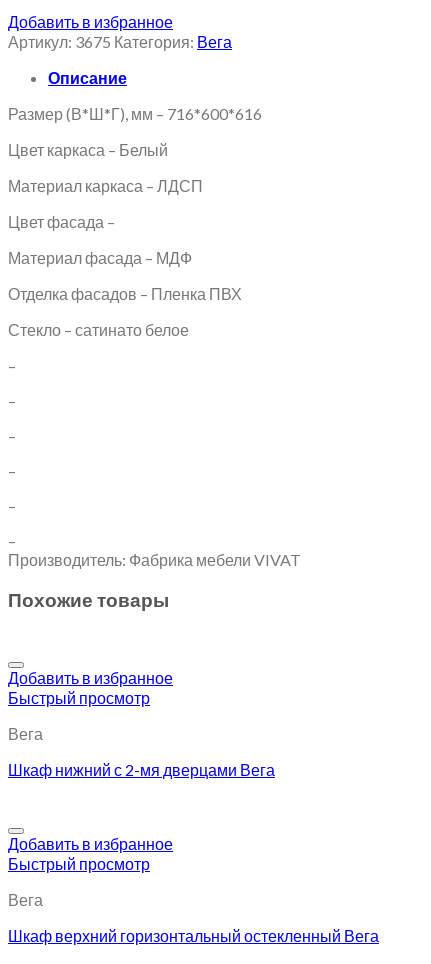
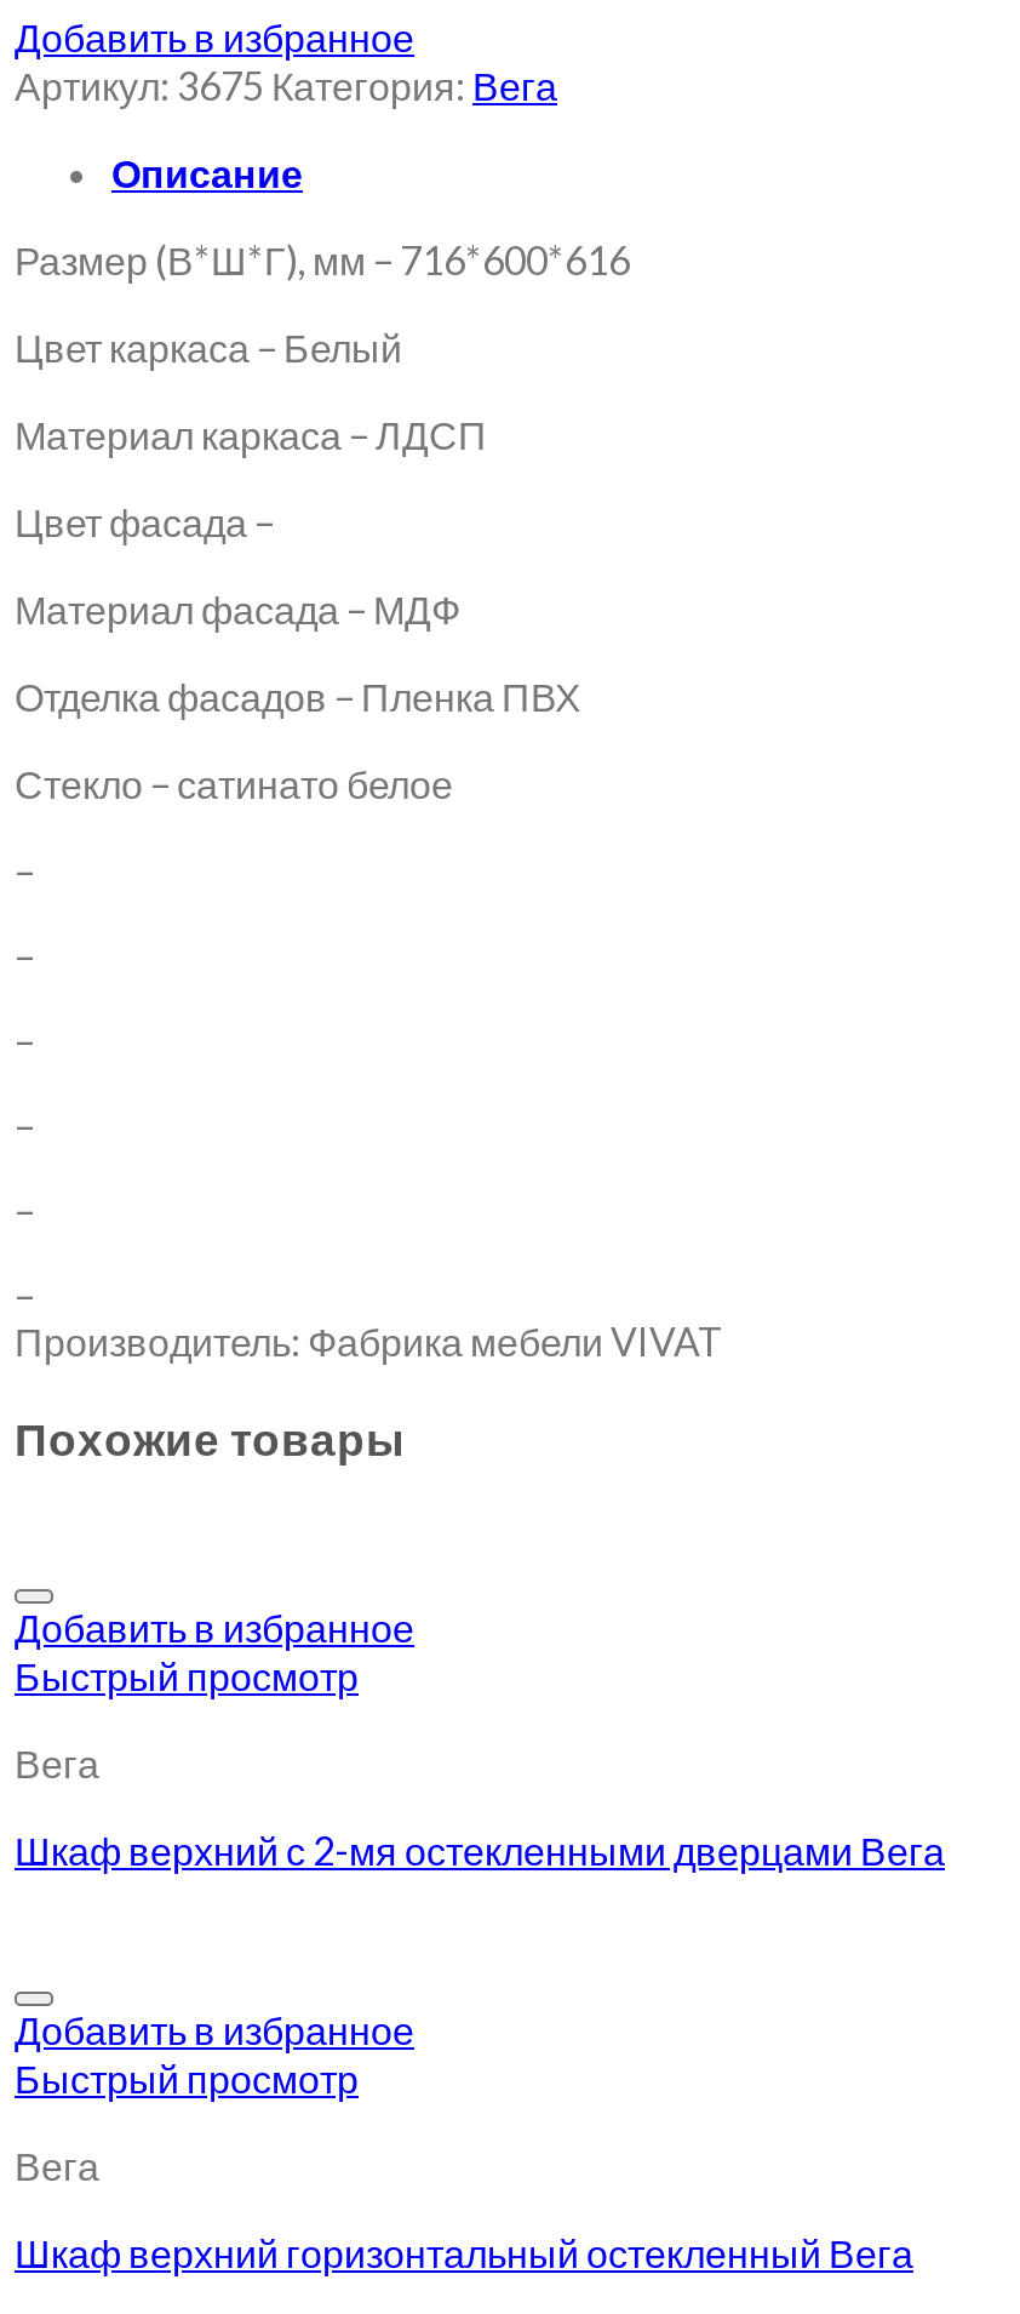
- Шкаф нижний с 2-мя дверцами Вега
+ Шкаф верхний с 2-мя остекленными дверцами Вега
